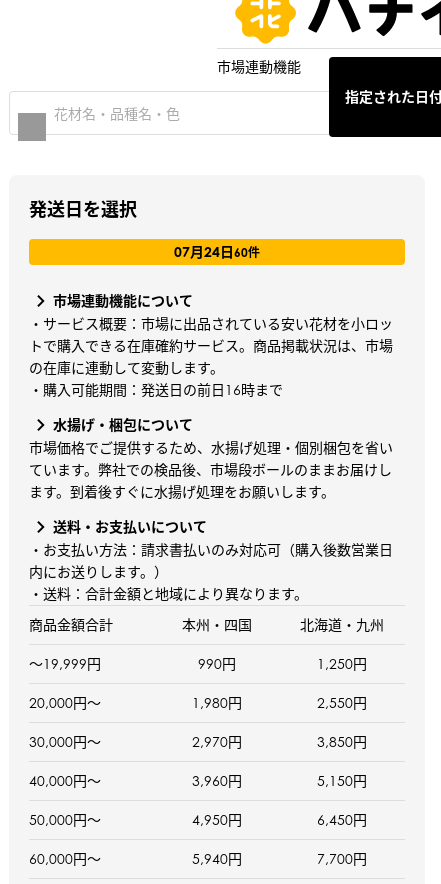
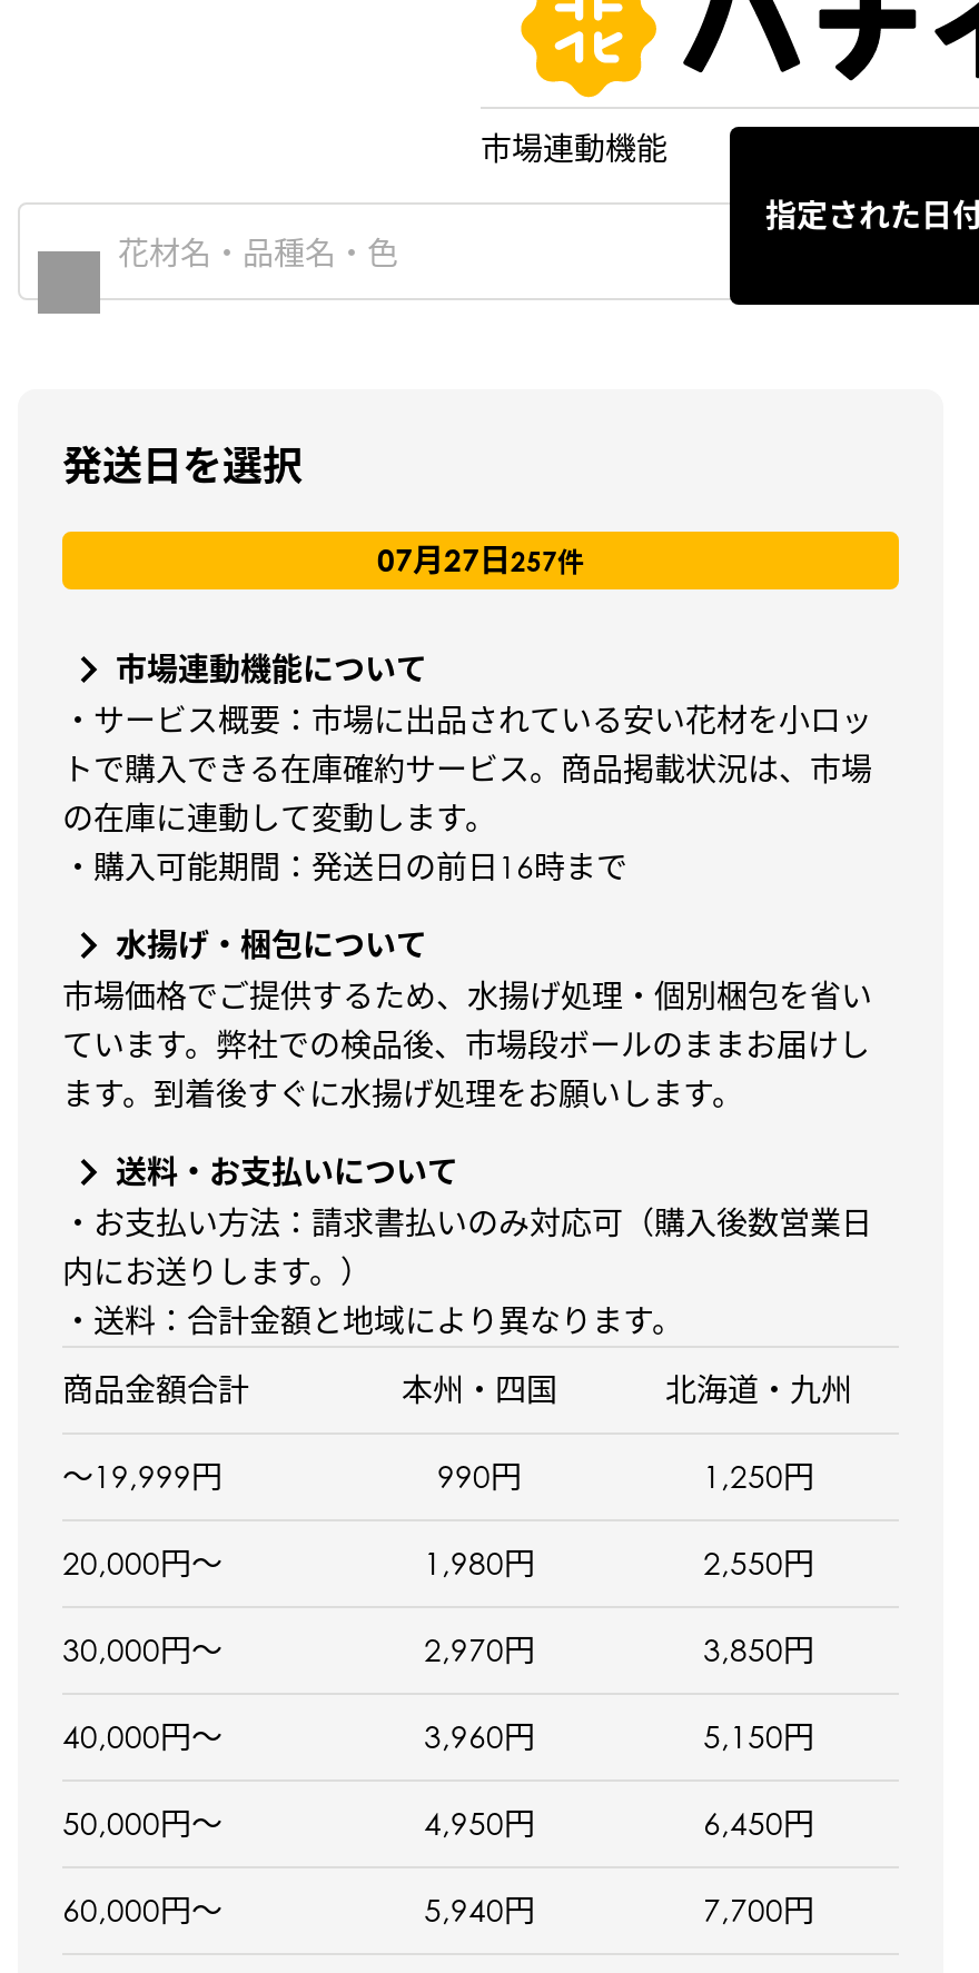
- 07月24日60件
+ 07月27日257件
